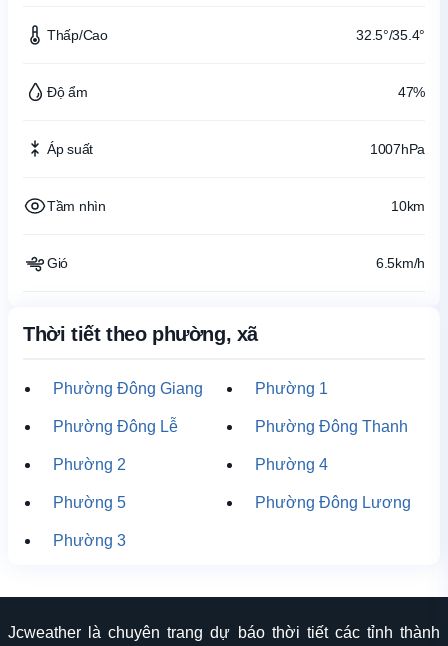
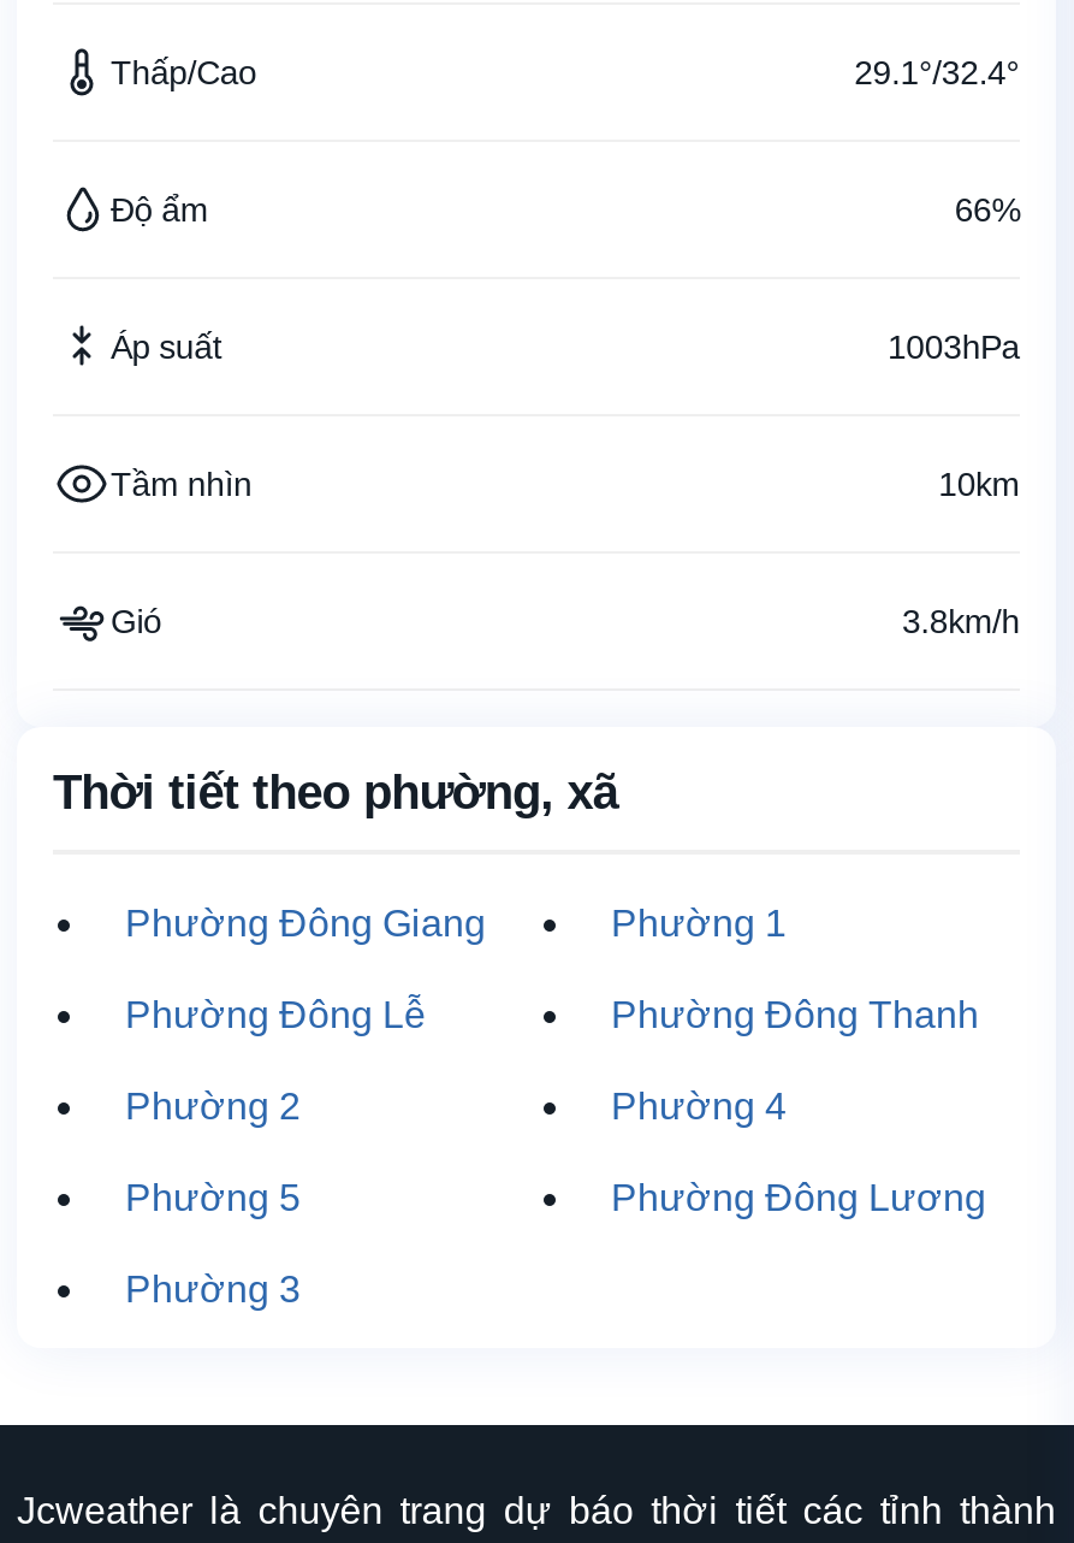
- 32.5°/35.4°
+ 29.1°/32.4°

- 47%
+ 66%

- 1007hPa
+ 1003hPa

- 6.5km/h
+ 3.8km/h
